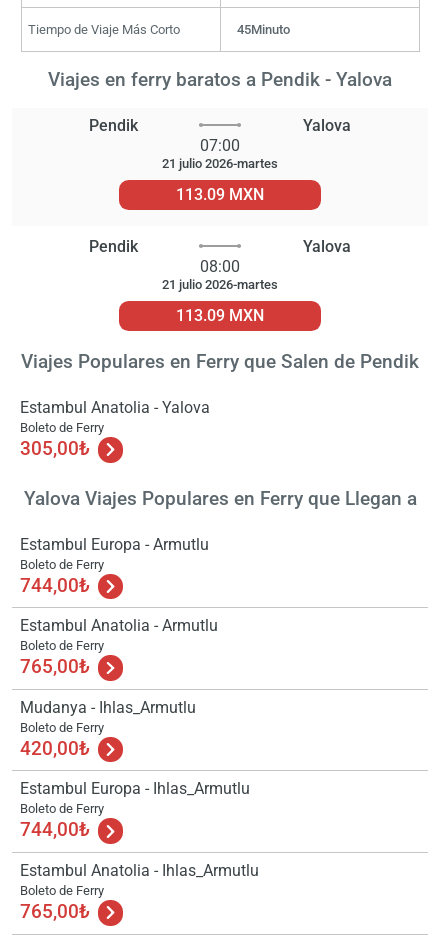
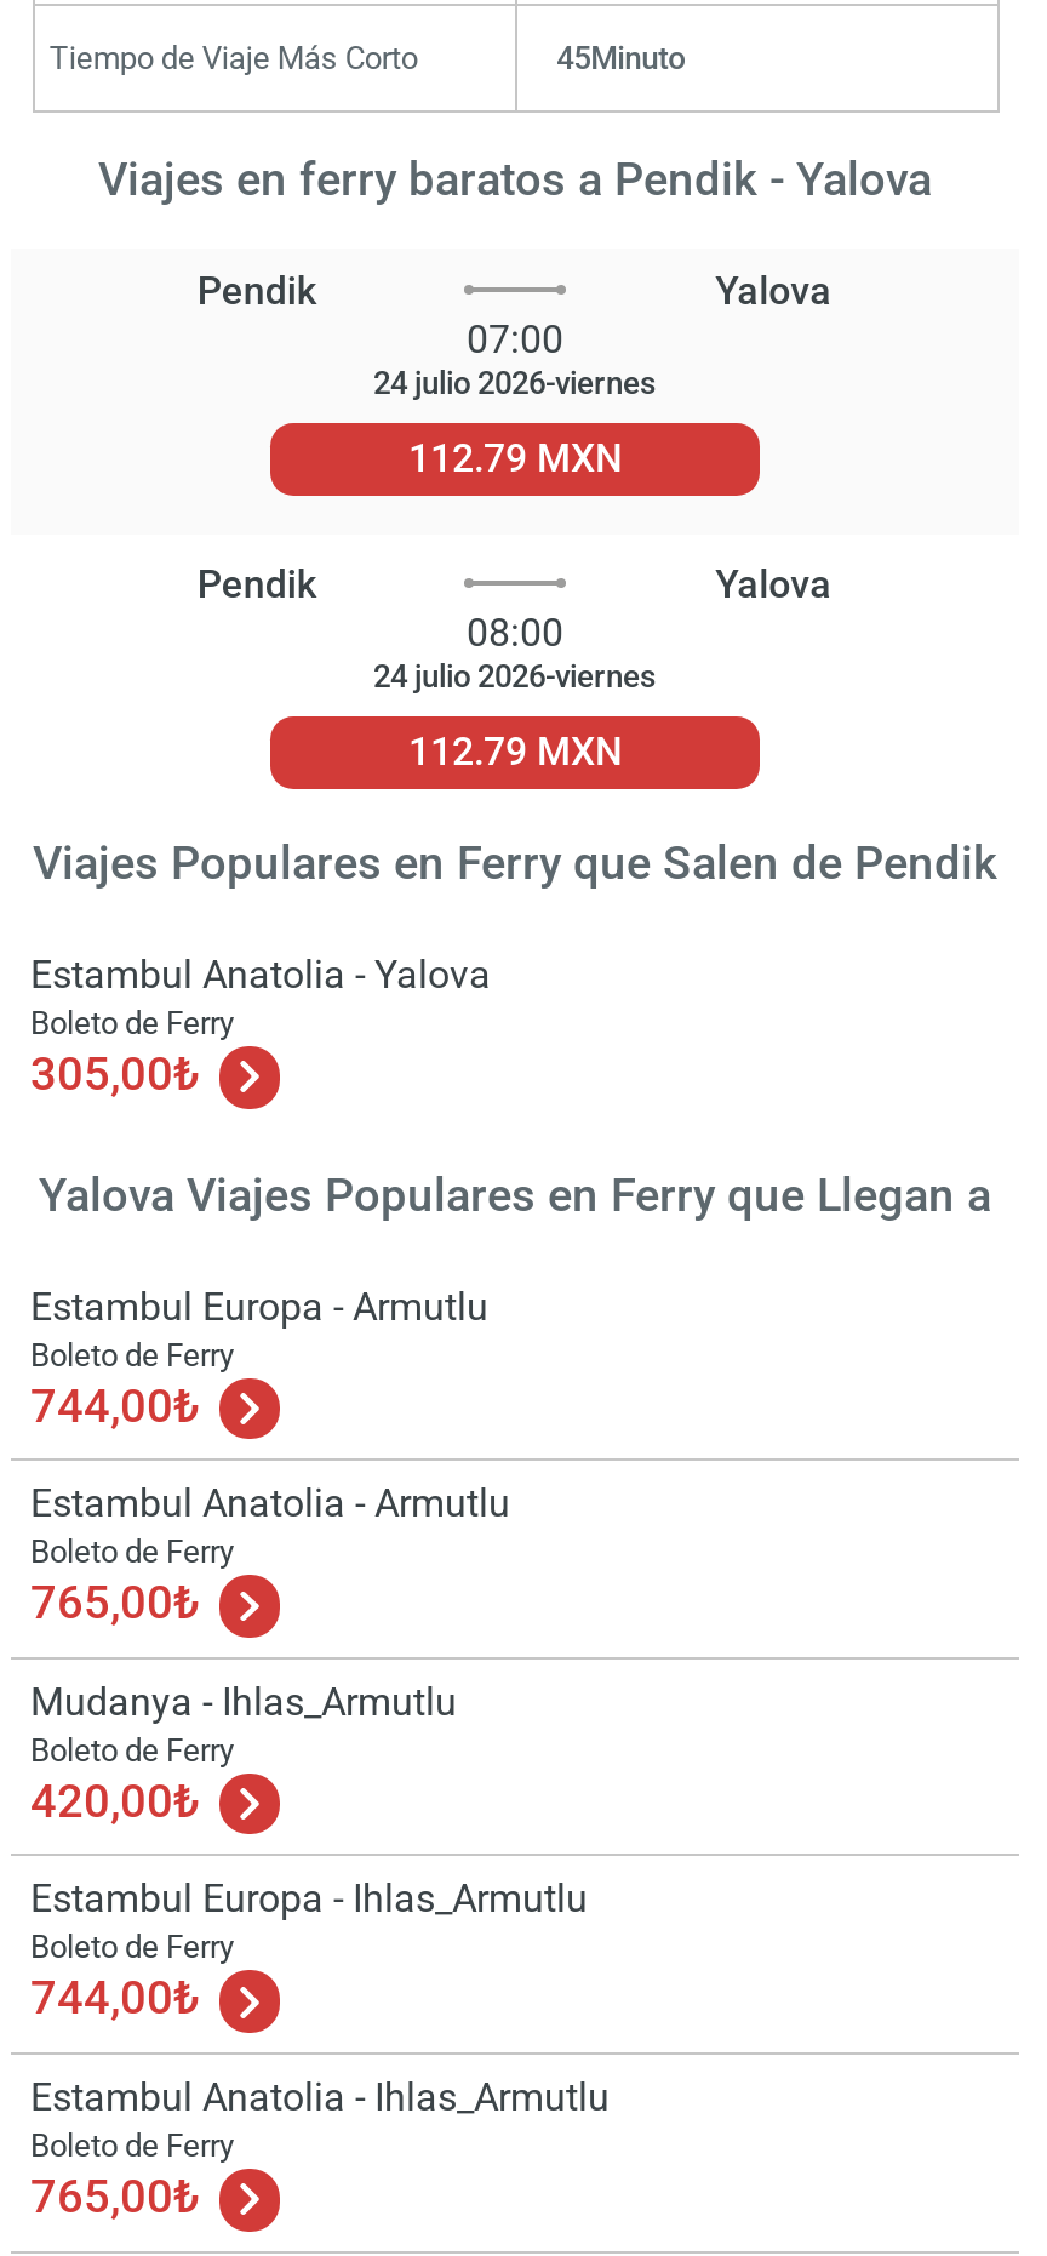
- 21 julio 2026-martes
+ 24 julio 2026-viernes

- 113.09 MXN
+ 112.79 MXN

- 21 julio 2026-martes
+ 24 julio 2026-viernes

- 113.09 MXN
+ 112.79 MXN
